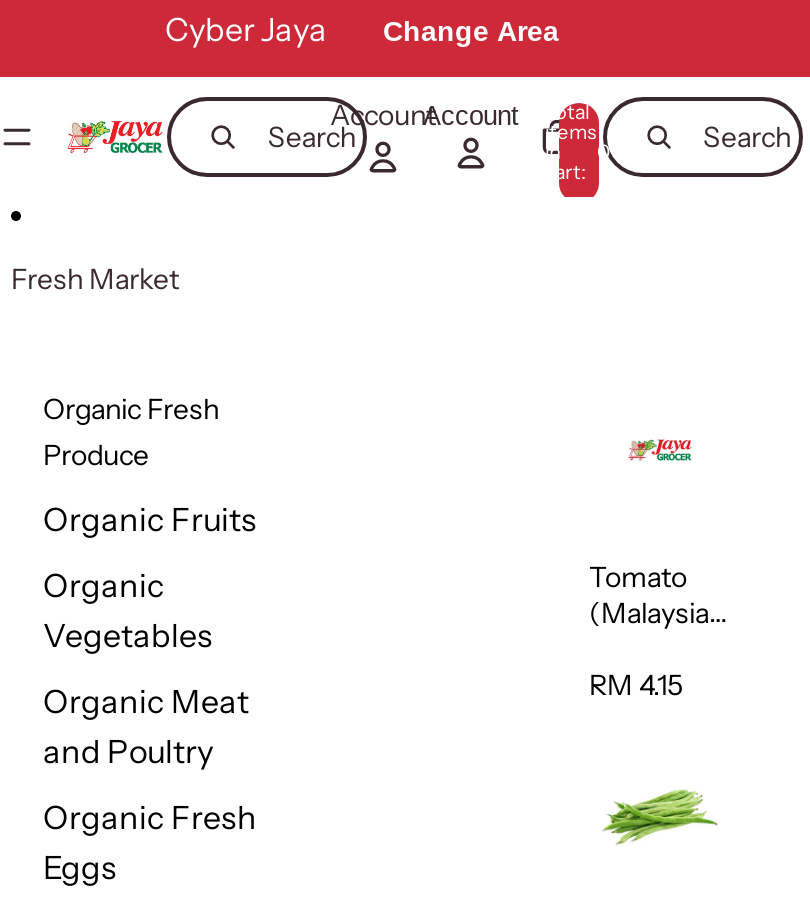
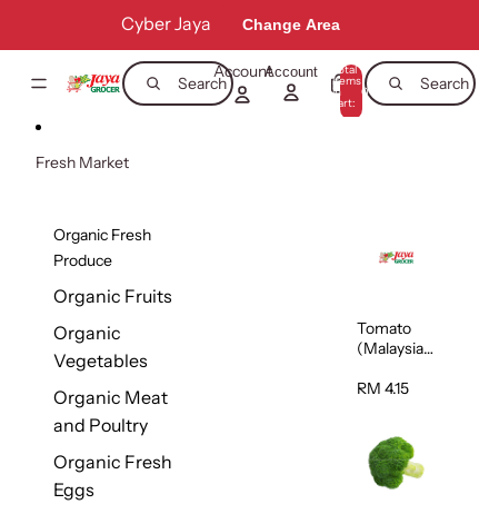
- [image]
+ [image]
